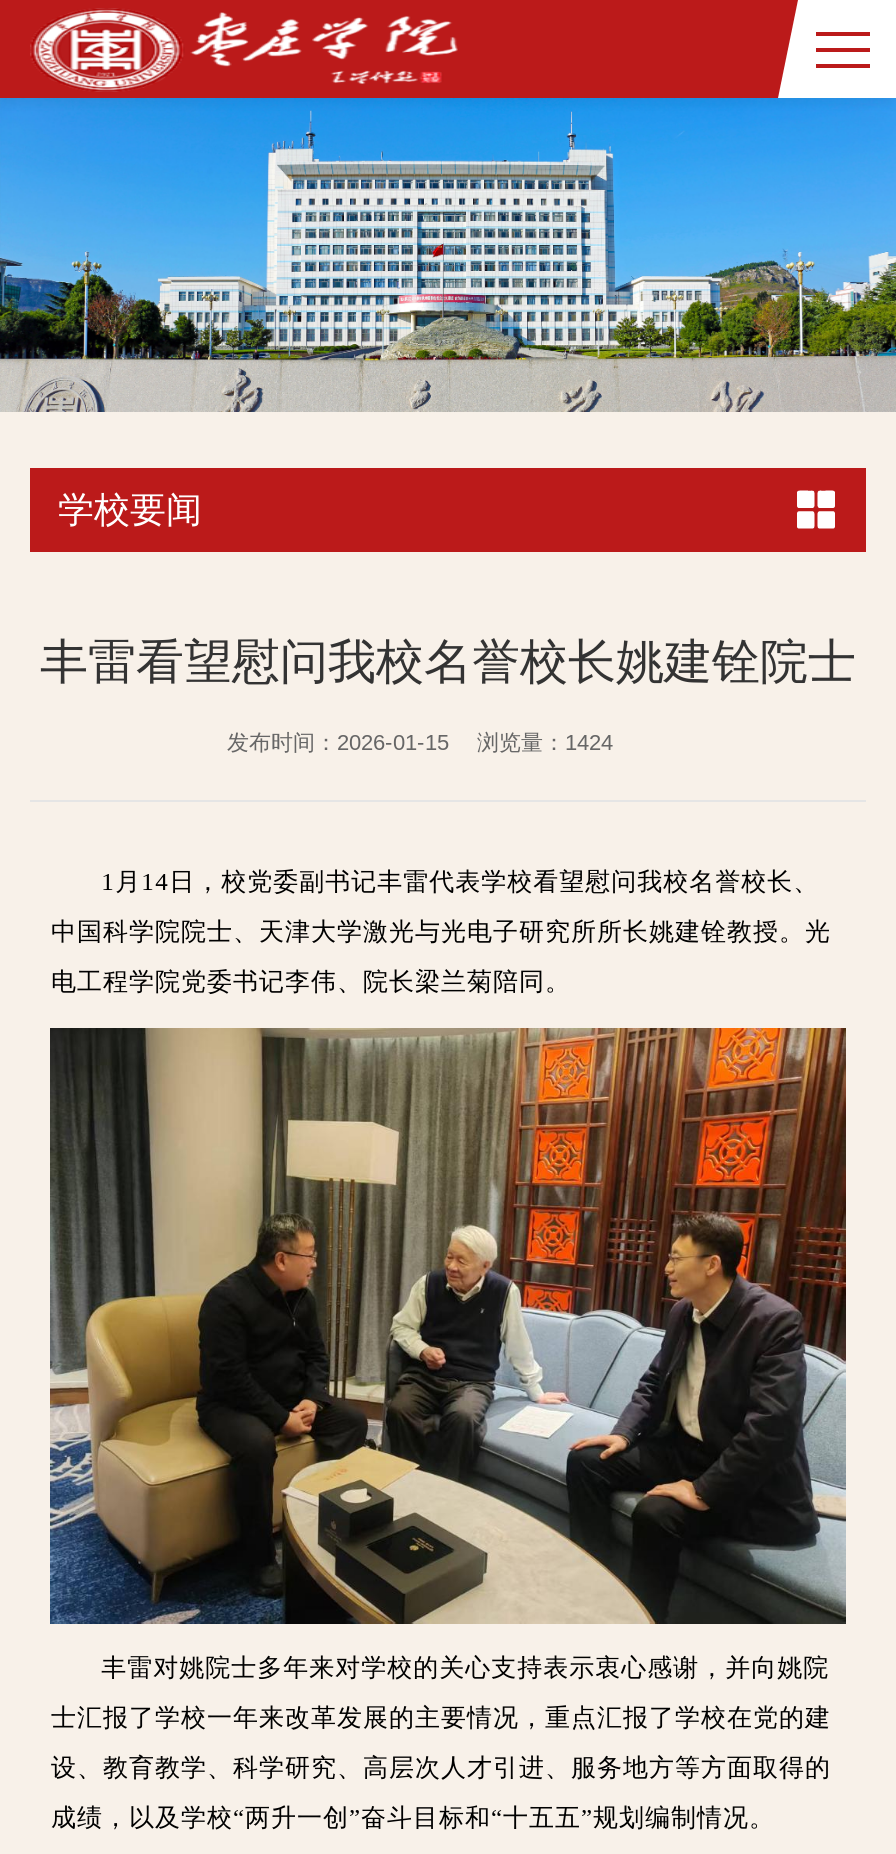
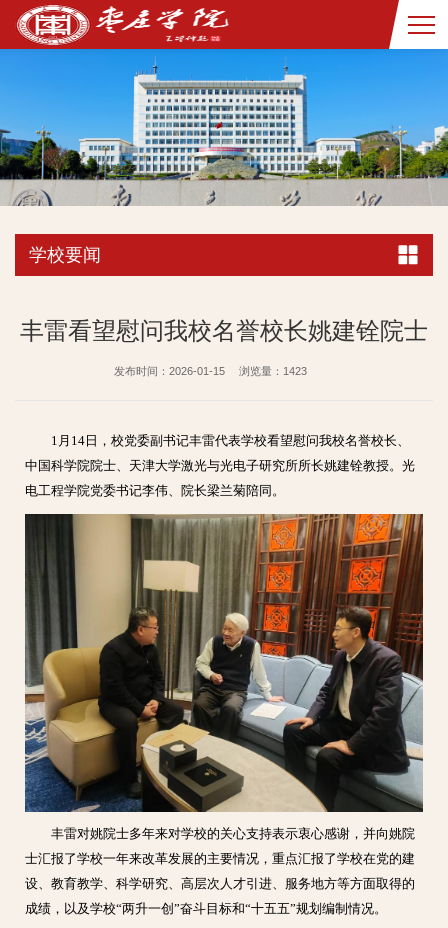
- 发布时间：2026-01-15 浏览量：1424
+ 发布时间：2026-01-15 浏览量：1423
